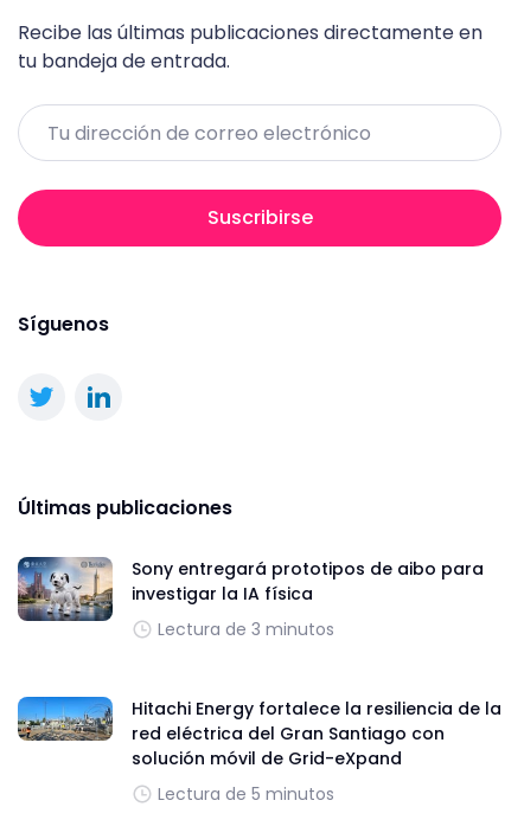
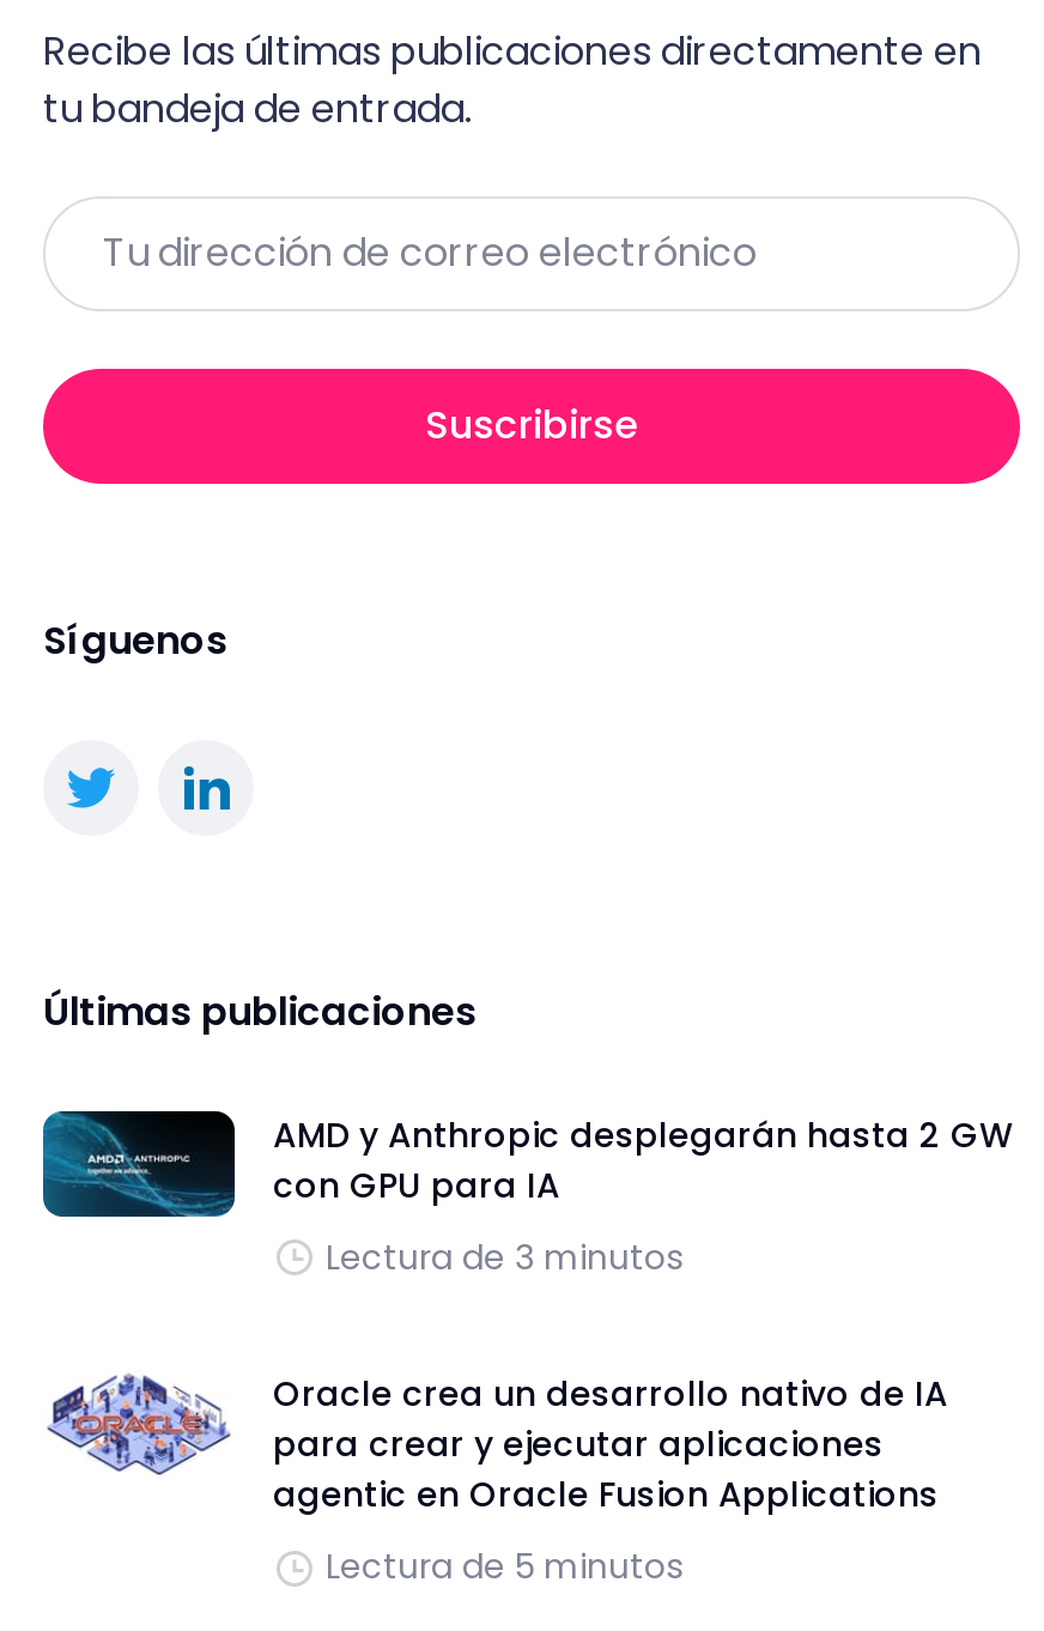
- [image]
- Sony entregará prototipos de aibo para
- investigar la IA física
+ [image]
+ AMD y Anthropic desplegarán hasta 2 GW
+ con GPU para IA

- [image]
- Hitachi Energy fortalece la resiliencia de la
- red eléctrica del Gran Santiago con
- solución móvil de Grid-eXpand
+ [image]
+ Oracle crea un desarrollo nativo de IA
+ para crear y ejecutar aplicaciones
+ agentic en Oracle Fusion Applications
